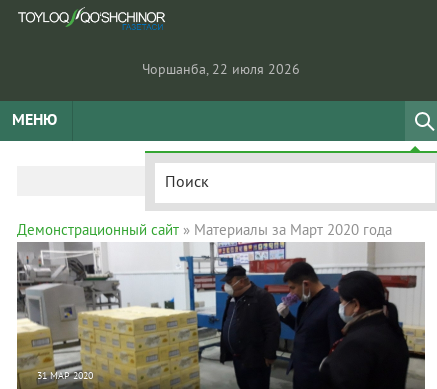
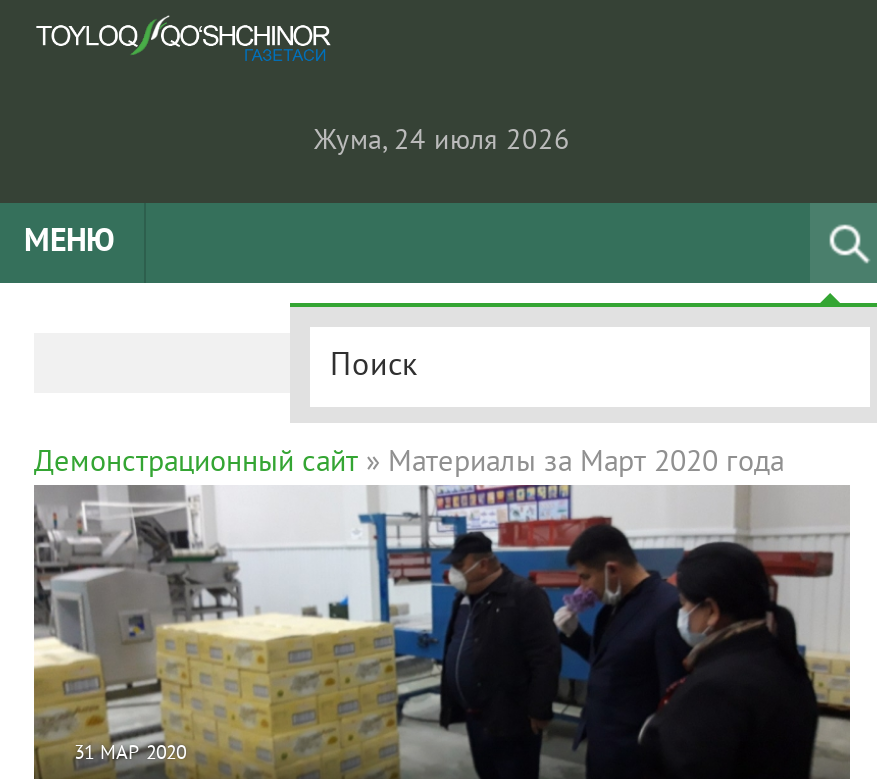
- Чоршанба, 22 июля 2026
+ Жума, 24 июля 2026
